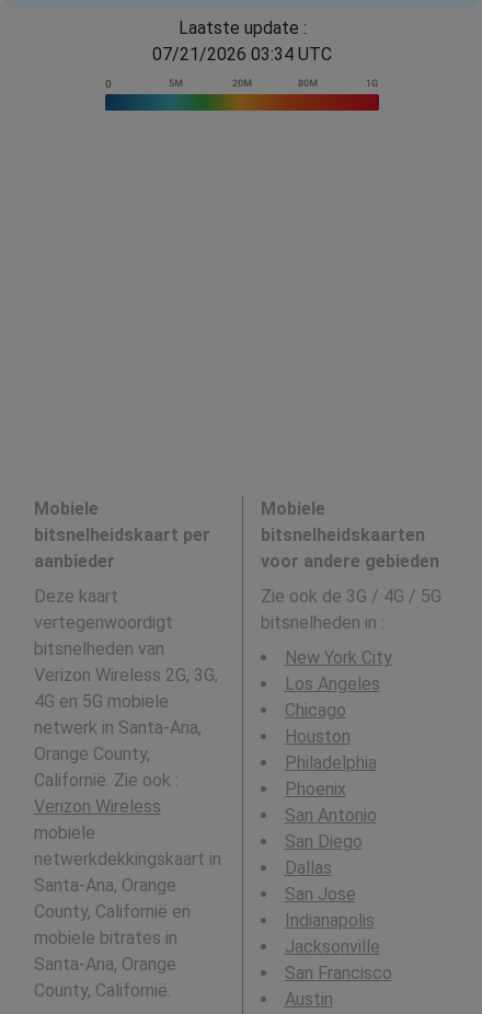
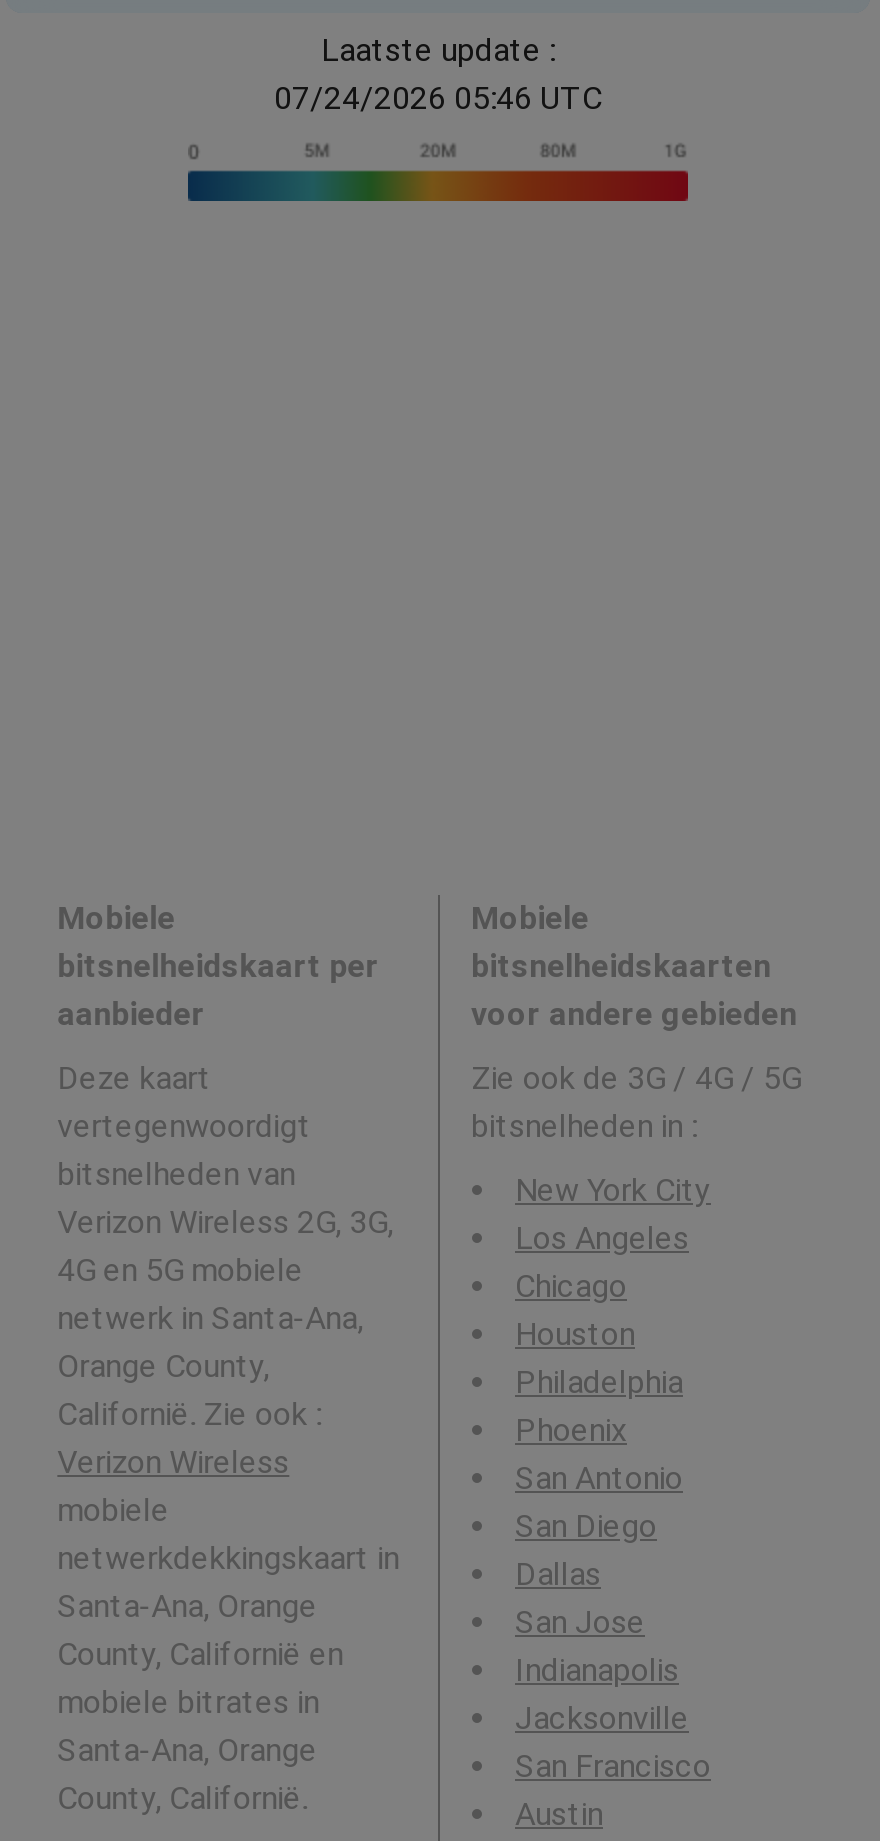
- 07/21/2026 03:34 UTC
+ 07/24/2026 05:46 UTC
